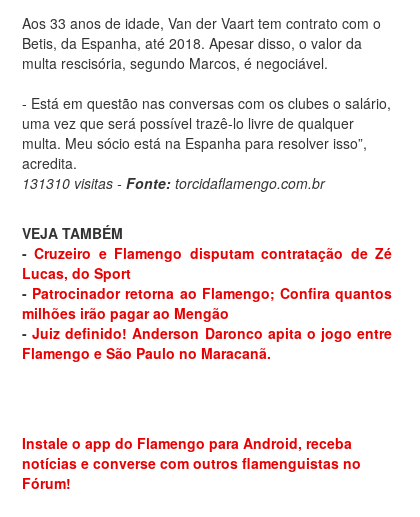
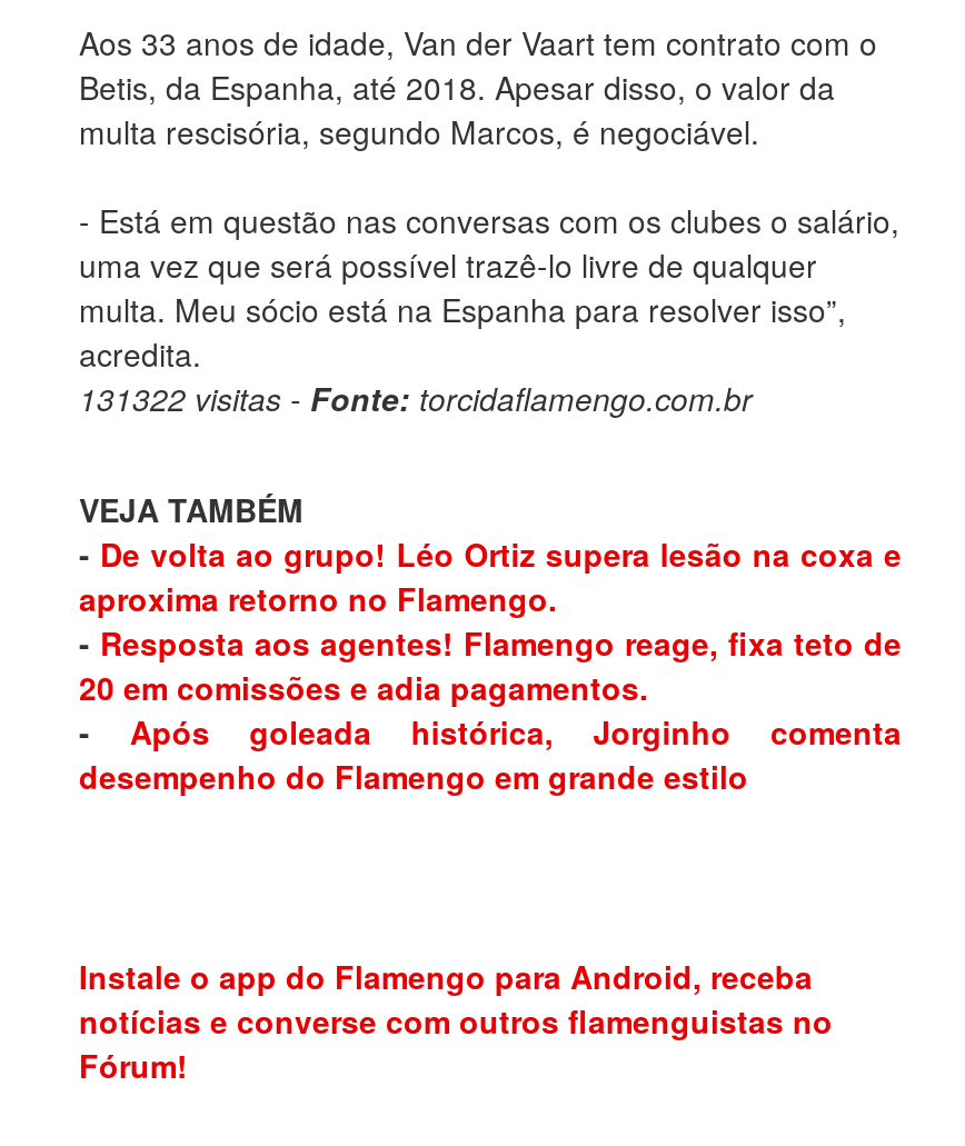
- 131310 visitas - Fonte: torcidaflamengo.com.br
+ 131322 visitas - Fonte: torcidaflamengo.com.br

- - Cruzeiro e Flamengo disputam contratação de Zé
- Lucas, do Sport
- - Patrocinador retorna ao Flamengo; Confira quantos
- milhões irão pagar ao Mengão
- - Juiz definido! Anderson Daronco apita o jogo entre
- Flamengo e São Paulo no Maracanã.
+ - De volta ao grupo! Léo Ortiz supera lesão na coxa e
+ aproxima retorno no Flamengo.
+ - Resposta aos agentes! Flamengo reage, fixa teto de
+ 20 em comissões e adia pagamentos.
+ - Após goleada histórica, Jorginho comenta
+ desempenho do Flamengo em grande estilo
